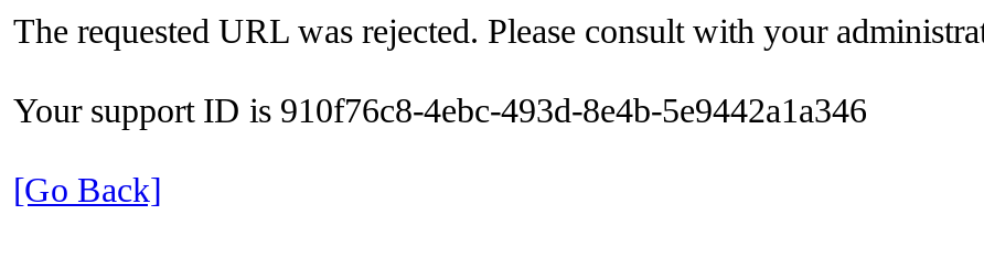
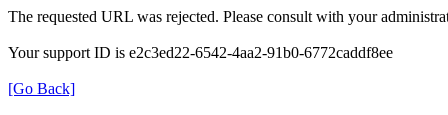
- Your support ID is 910f76c8-4ebc-493d-8e4b-5e9442a1a346
+ Your support ID is e2c3ed22-6542-4aa2-91b0-6772caddf8ee
